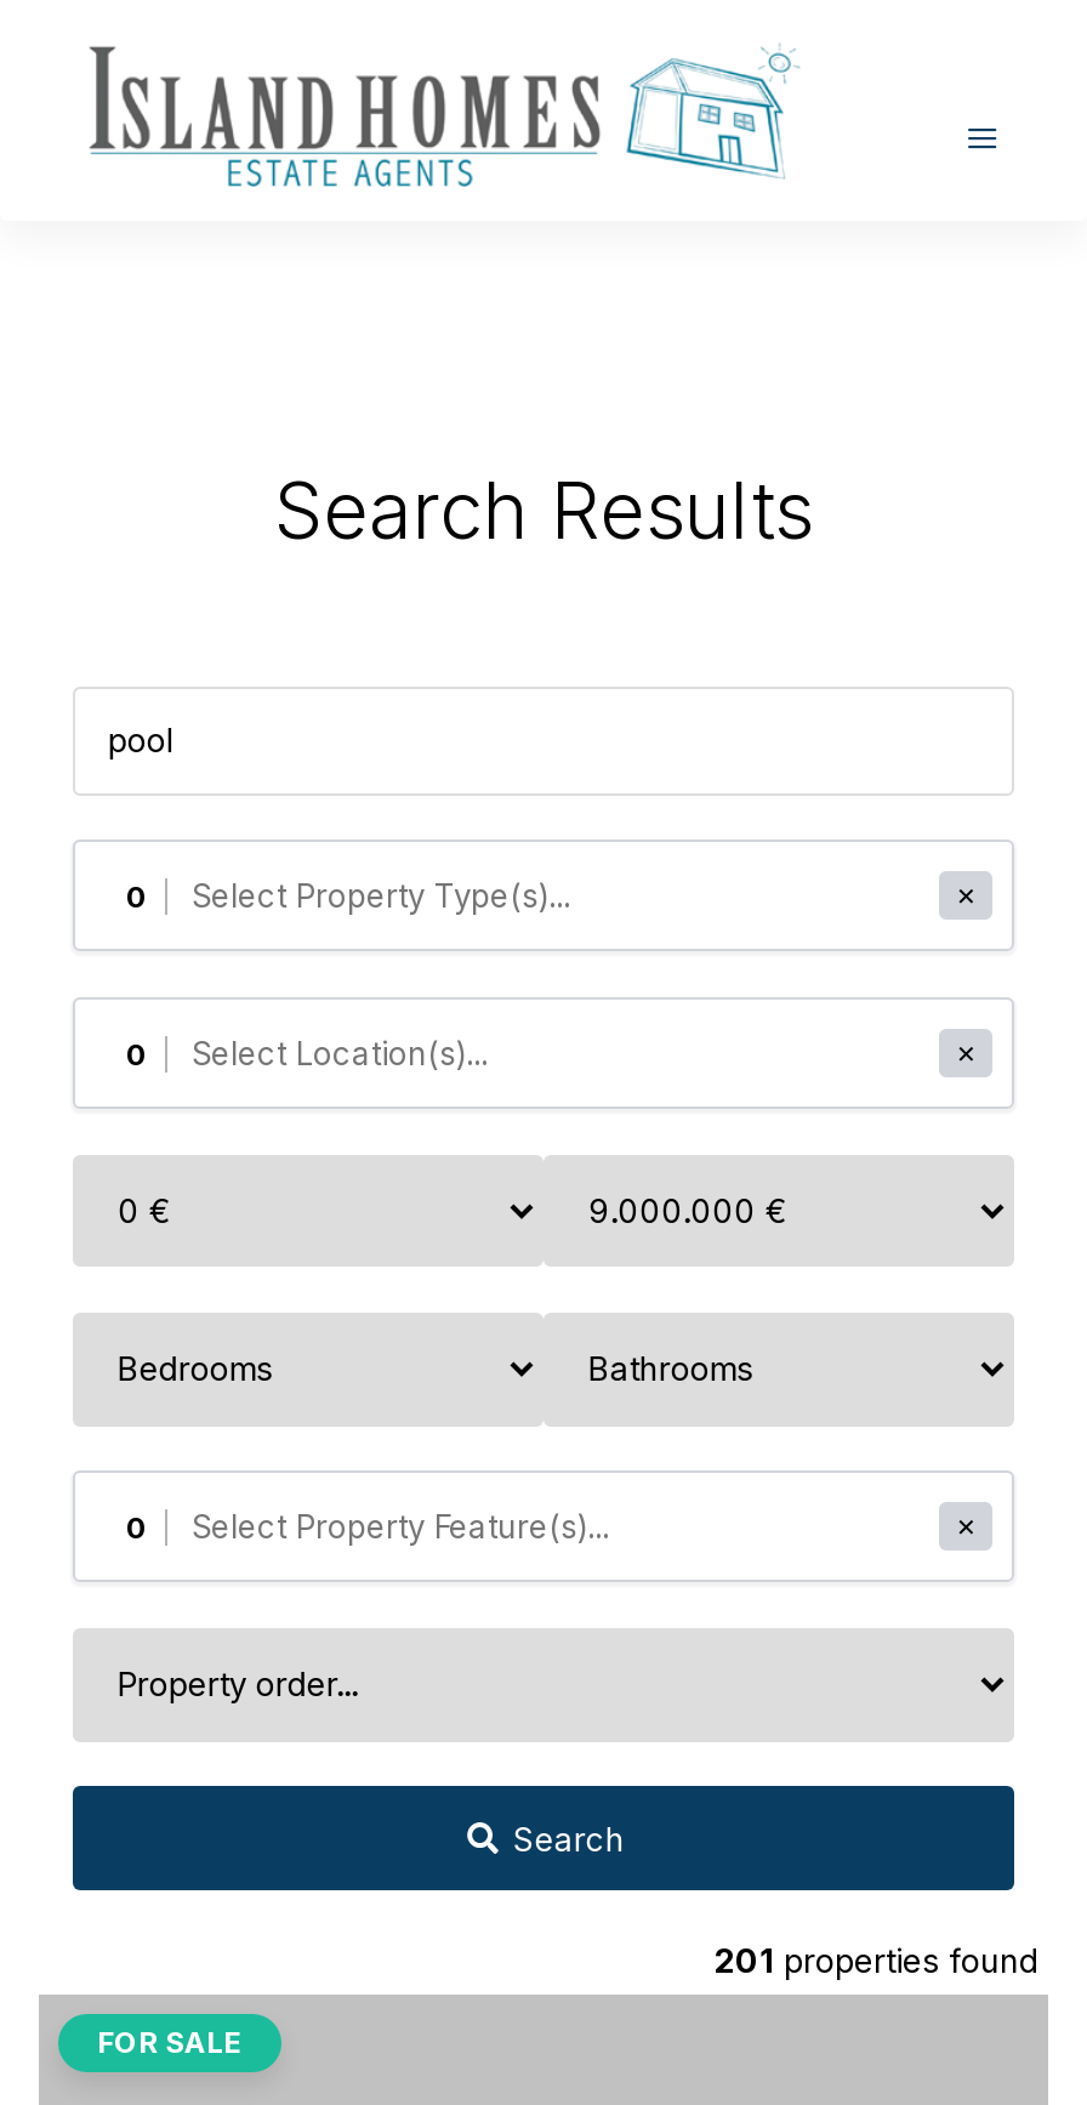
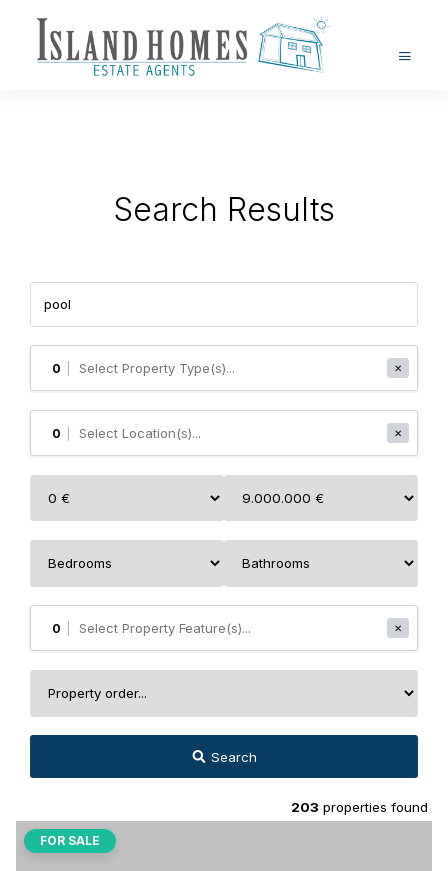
- 201 properties found
+ 203 properties found
